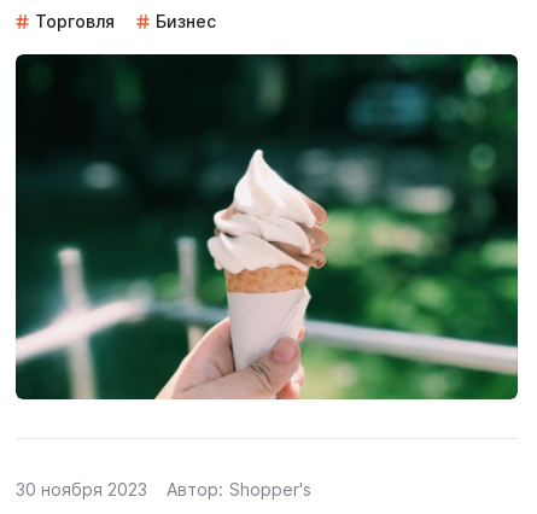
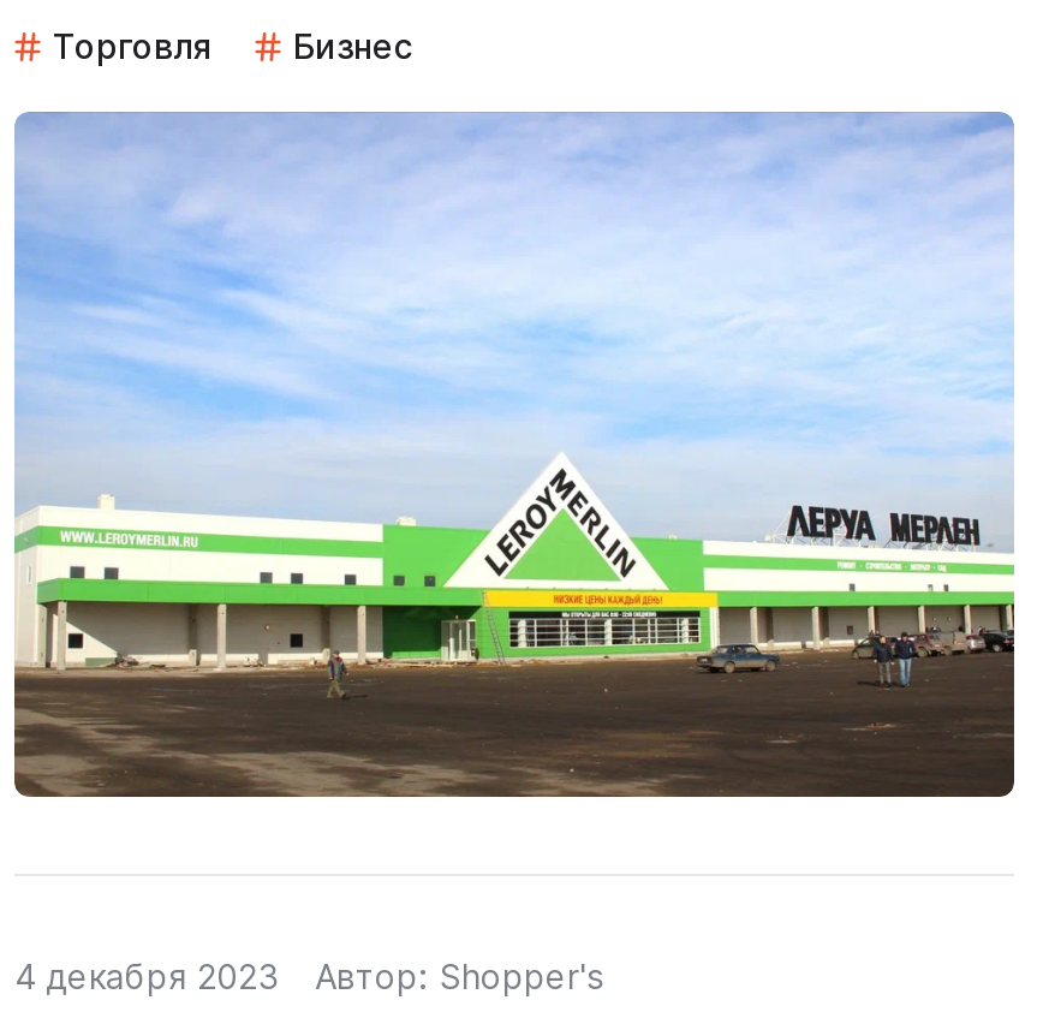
- [image]
+ [image]

- 30 ноября 2023 Автор: Shopper's
+ 4 декабря 2023 Автор: Shopper's
